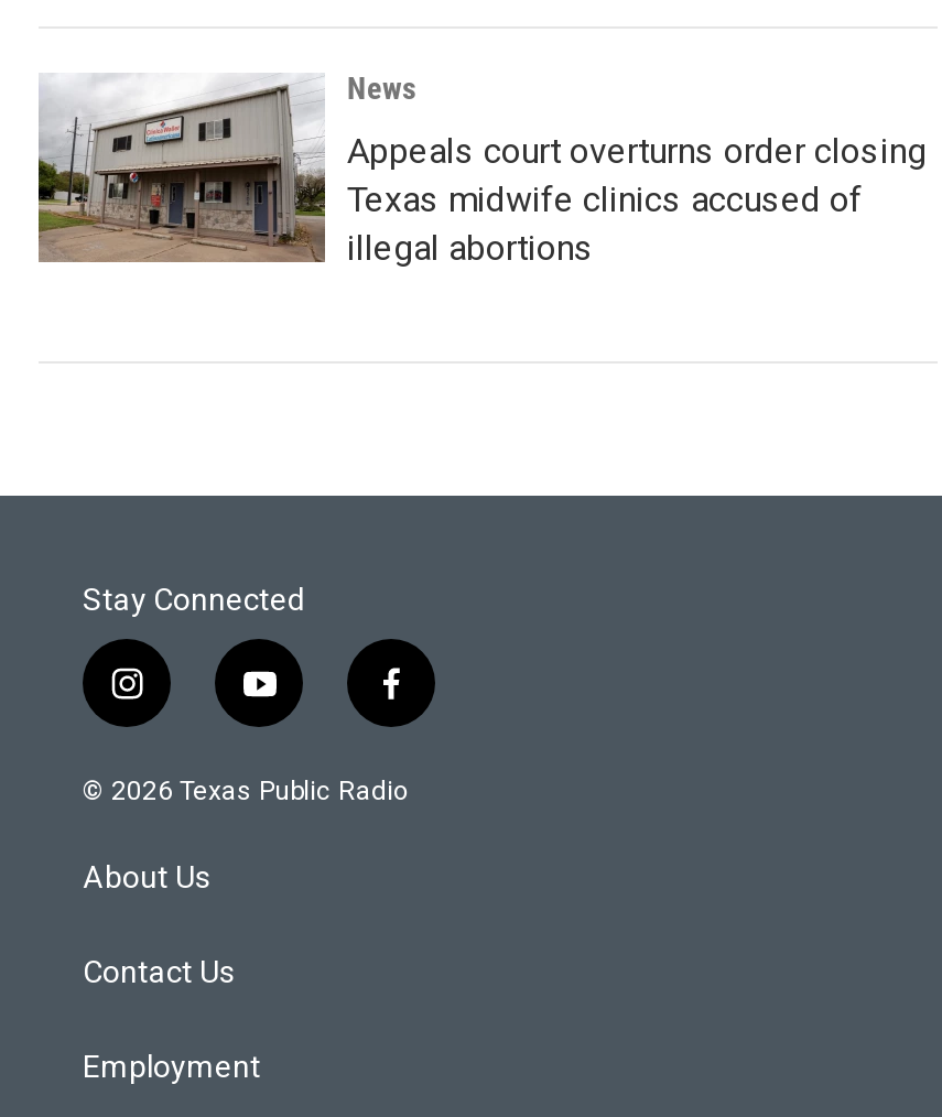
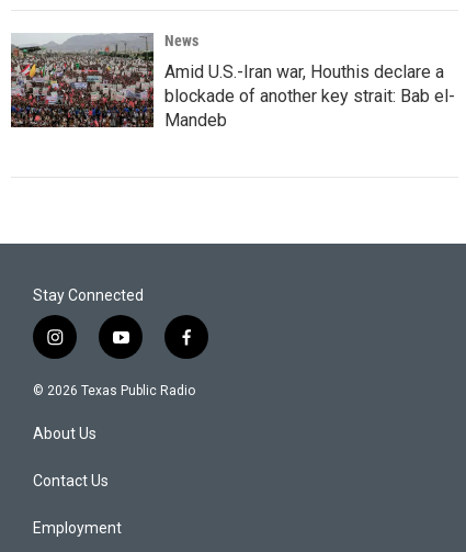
- [image]
- Appeals court overturns order closing
- Texas midwife clinics accused of
- illegal abortions
+ [image]
+ Amid U.S.-Iran war, Houthis declare a
+ blockade of another key strait: Bab el-
+ Mandeb
